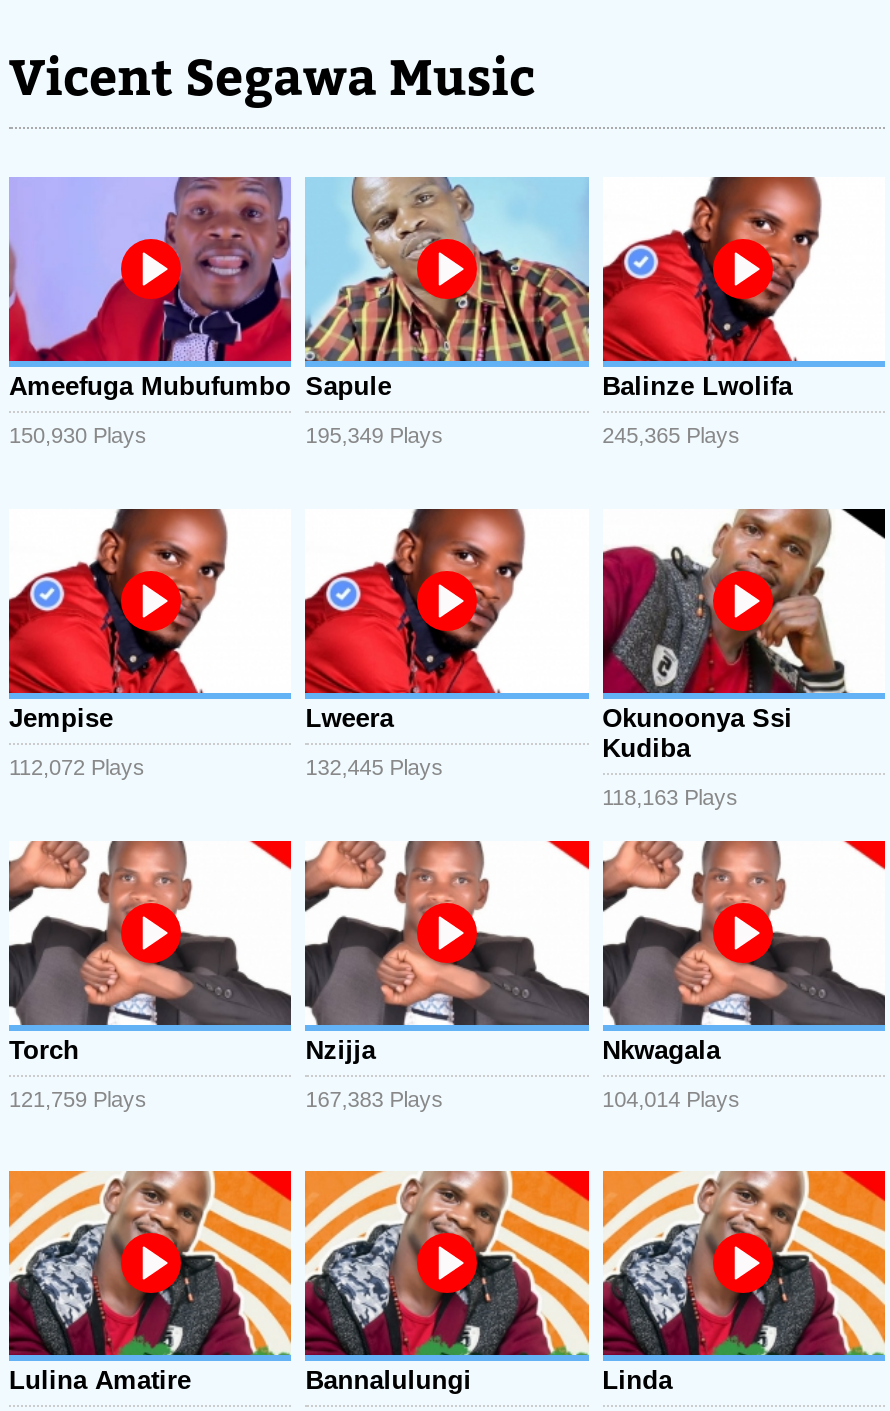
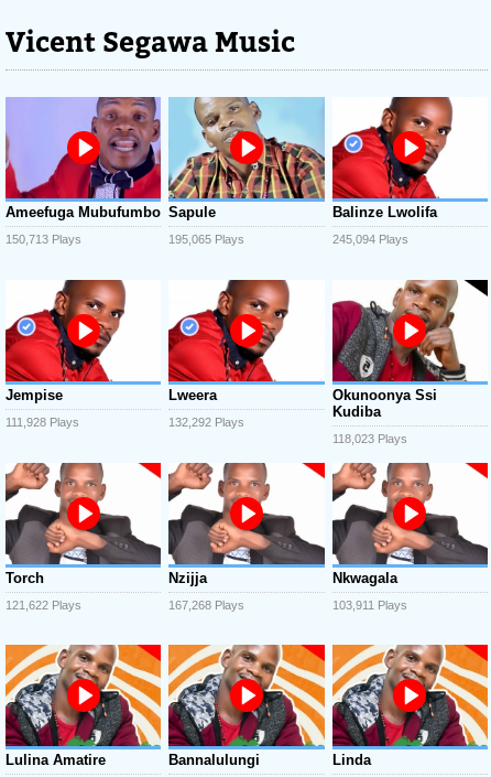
- 150,930 Plays
+ 150,713 Plays

- 195,349 Plays
+ 195,065 Plays

- 245,365 Plays
+ 245,094 Plays

- 112,072 Plays
+ 111,928 Plays

- 132,445 Plays
+ 132,292 Plays

- 118,163 Plays
+ 118,023 Plays

- 121,759 Plays
+ 121,622 Plays

- 167,383 Plays
+ 167,268 Plays

- 104,014 Plays
+ 103,911 Plays
